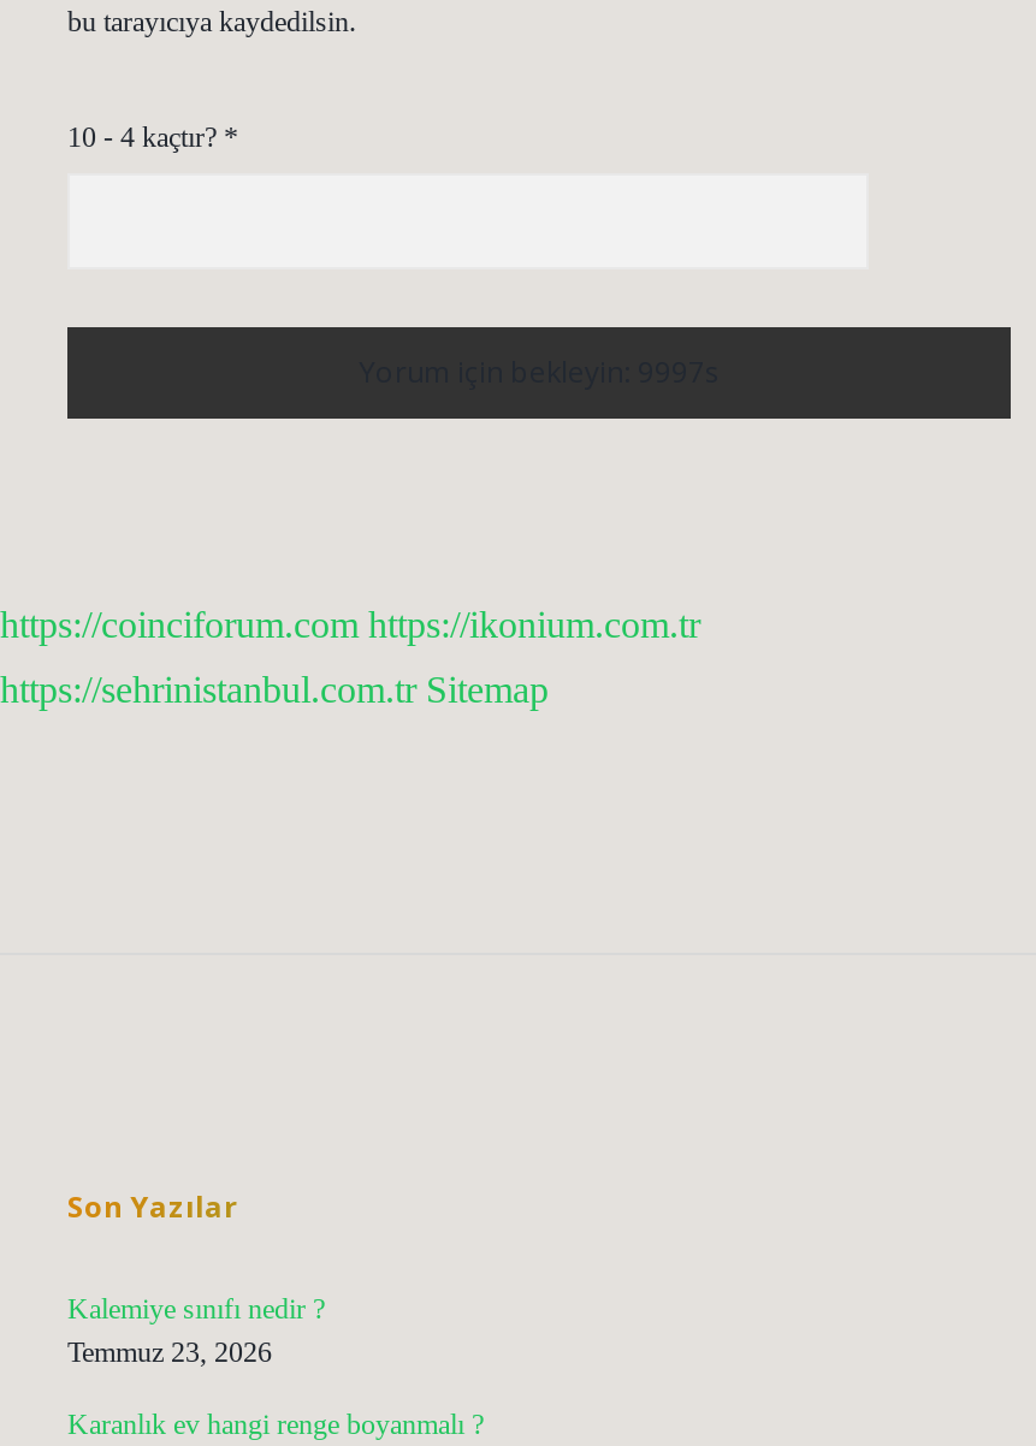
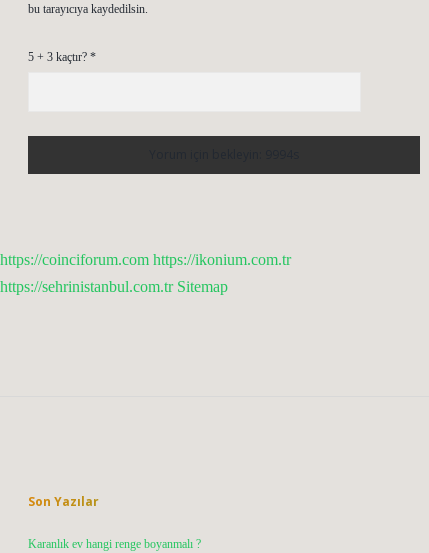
- 10 - 4 kaçtır? *
+ 5 + 3 kaçtır? *

- Kalemiye sınıfı nedir ?
- Temmuz 23, 2026
